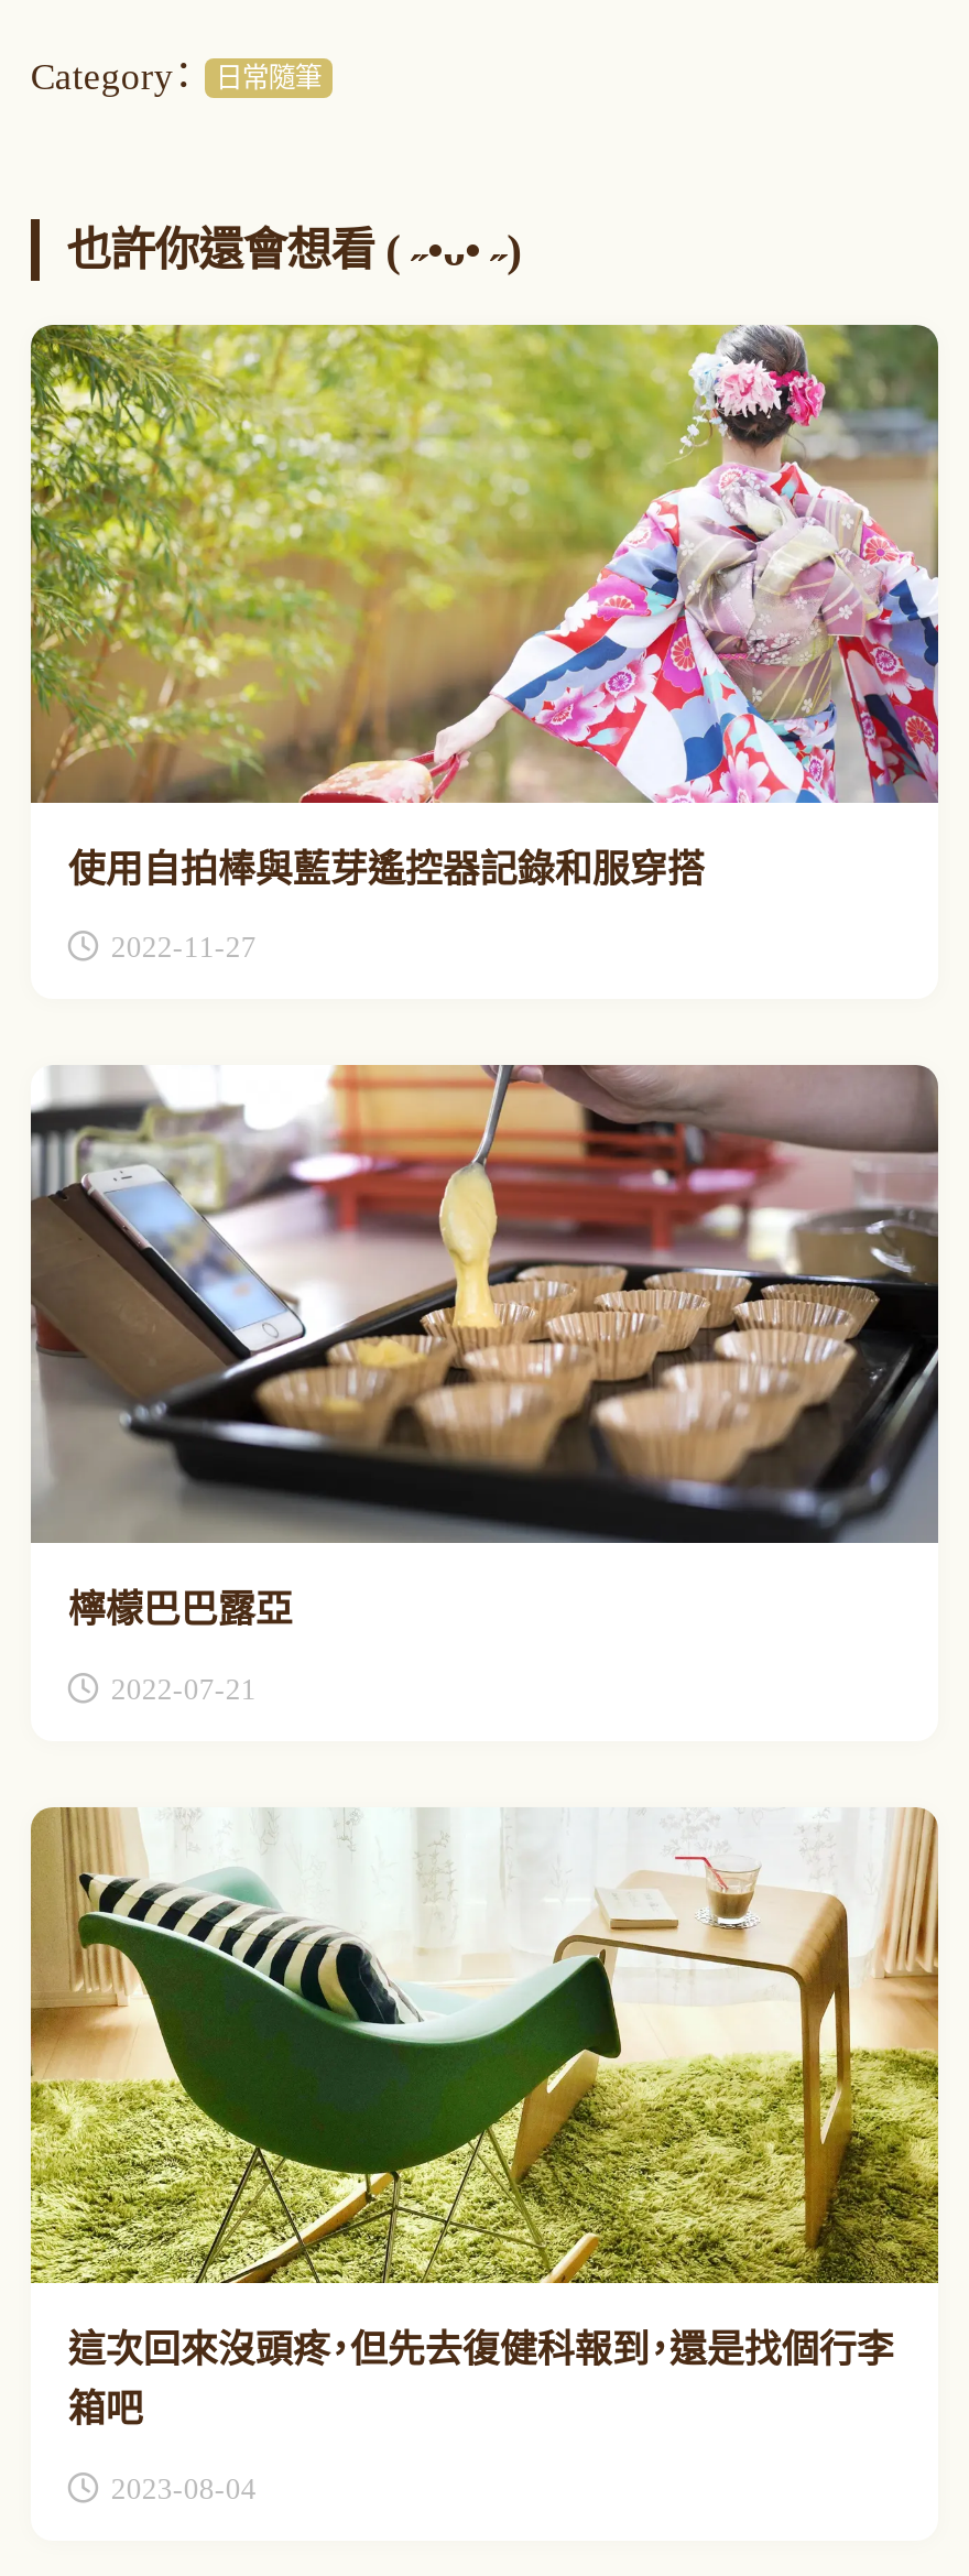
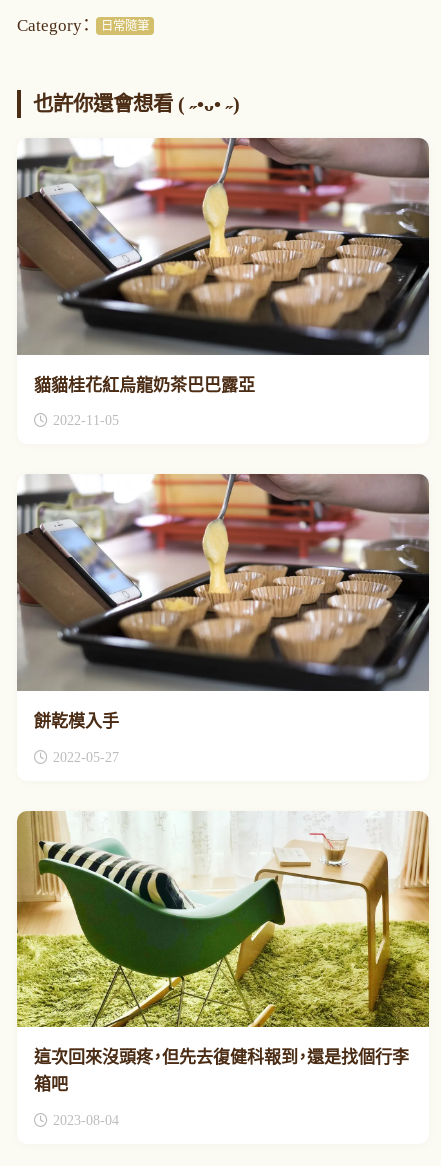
- [image]
- 使用自拍棒與藍芽遙控器記錄和服穿搭
+ [image]
+ 貓貓桂花紅烏龍奶茶巴巴露亞

- 2022-11-27
+ 2022-11-05

- 檸檬巴巴露亞
+ 餅乾模入手

- 2022-07-21
+ 2022-05-27
